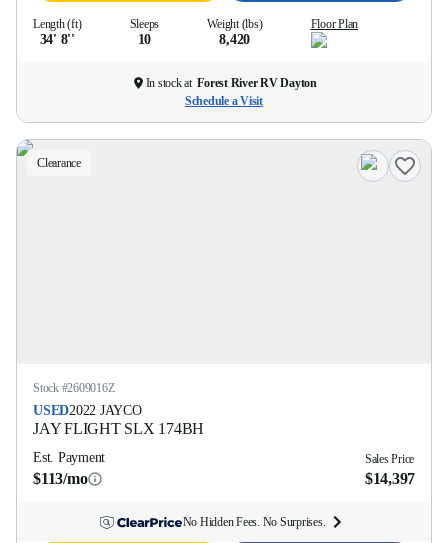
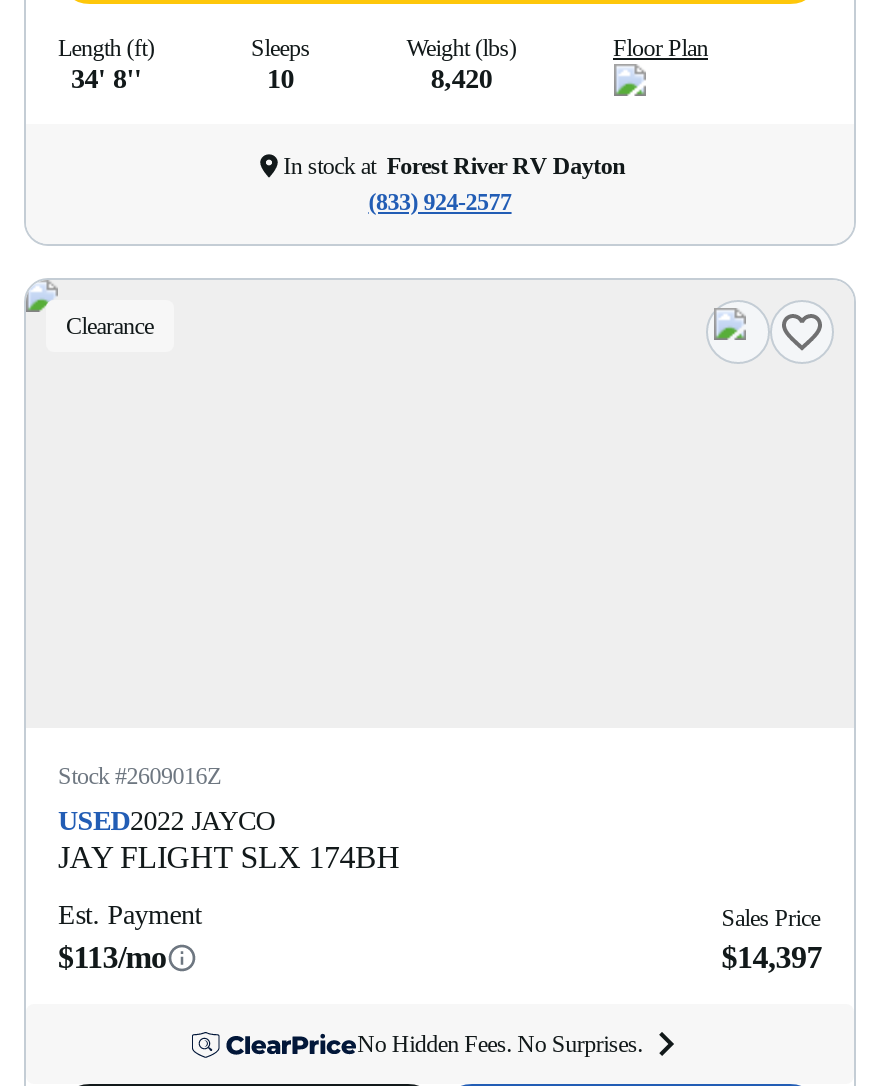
- Schedule a Visit
+ (833) 924-2577
